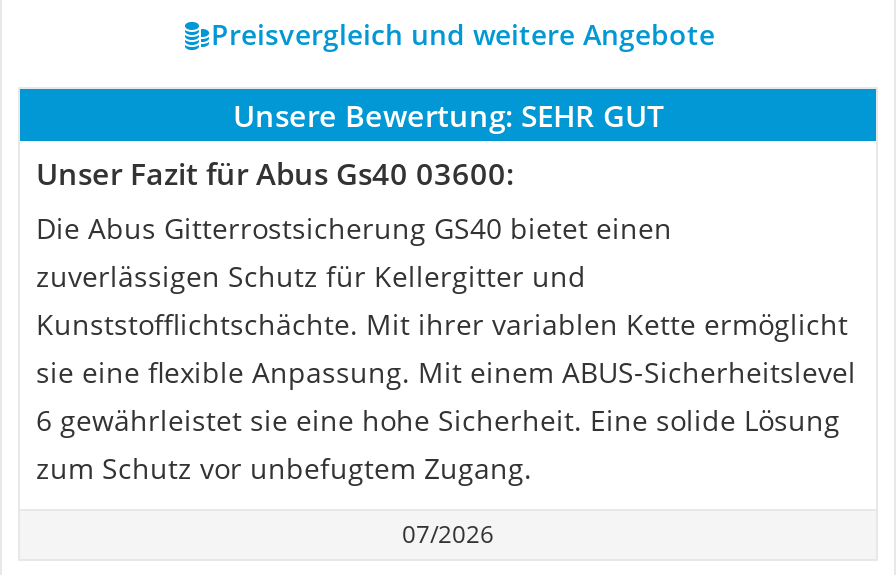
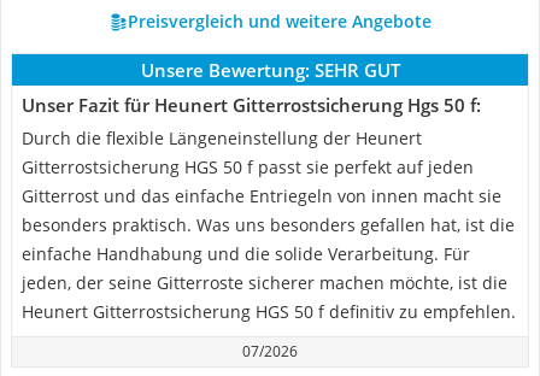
- Unser Fazit für Abus Gs40 03600:
- Die Abus Gitterrostsicherung GS40 bietet einen
- zuverlässigen Schutz für Kellergitter und
- Kunststofflichtschächte. Mit ihrer variablen Kette ermöglicht
- sie eine flexible Anpassung. Mit einem ABUS-Sicherheitslevel
- 6 gewährleistet sie eine hohe Sicherheit. Eine solide Lösung
- zum Schutz vor unbefugtem Zugang.
+ Unser Fazit für Heunert Gitterrostsicherung Hgs 50 f:
+ Durch die flexible Längeneinstellung der Heunert
+ Gitterrostsicherung HGS 50 f passt sie perfekt auf jeden
+ Gitterrost und das einfache Entriegeln von innen macht sie
+ besonders praktisch. Was uns besonders gefallen hat, ist die
+ einfache Handhabung und die solide Verarbeitung. Für
+ jeden, der seine Gitterroste sicherer machen möchte, ist die
+ Heunert Gitterrostsicherung HGS 50 f definitiv zu empfehlen.
